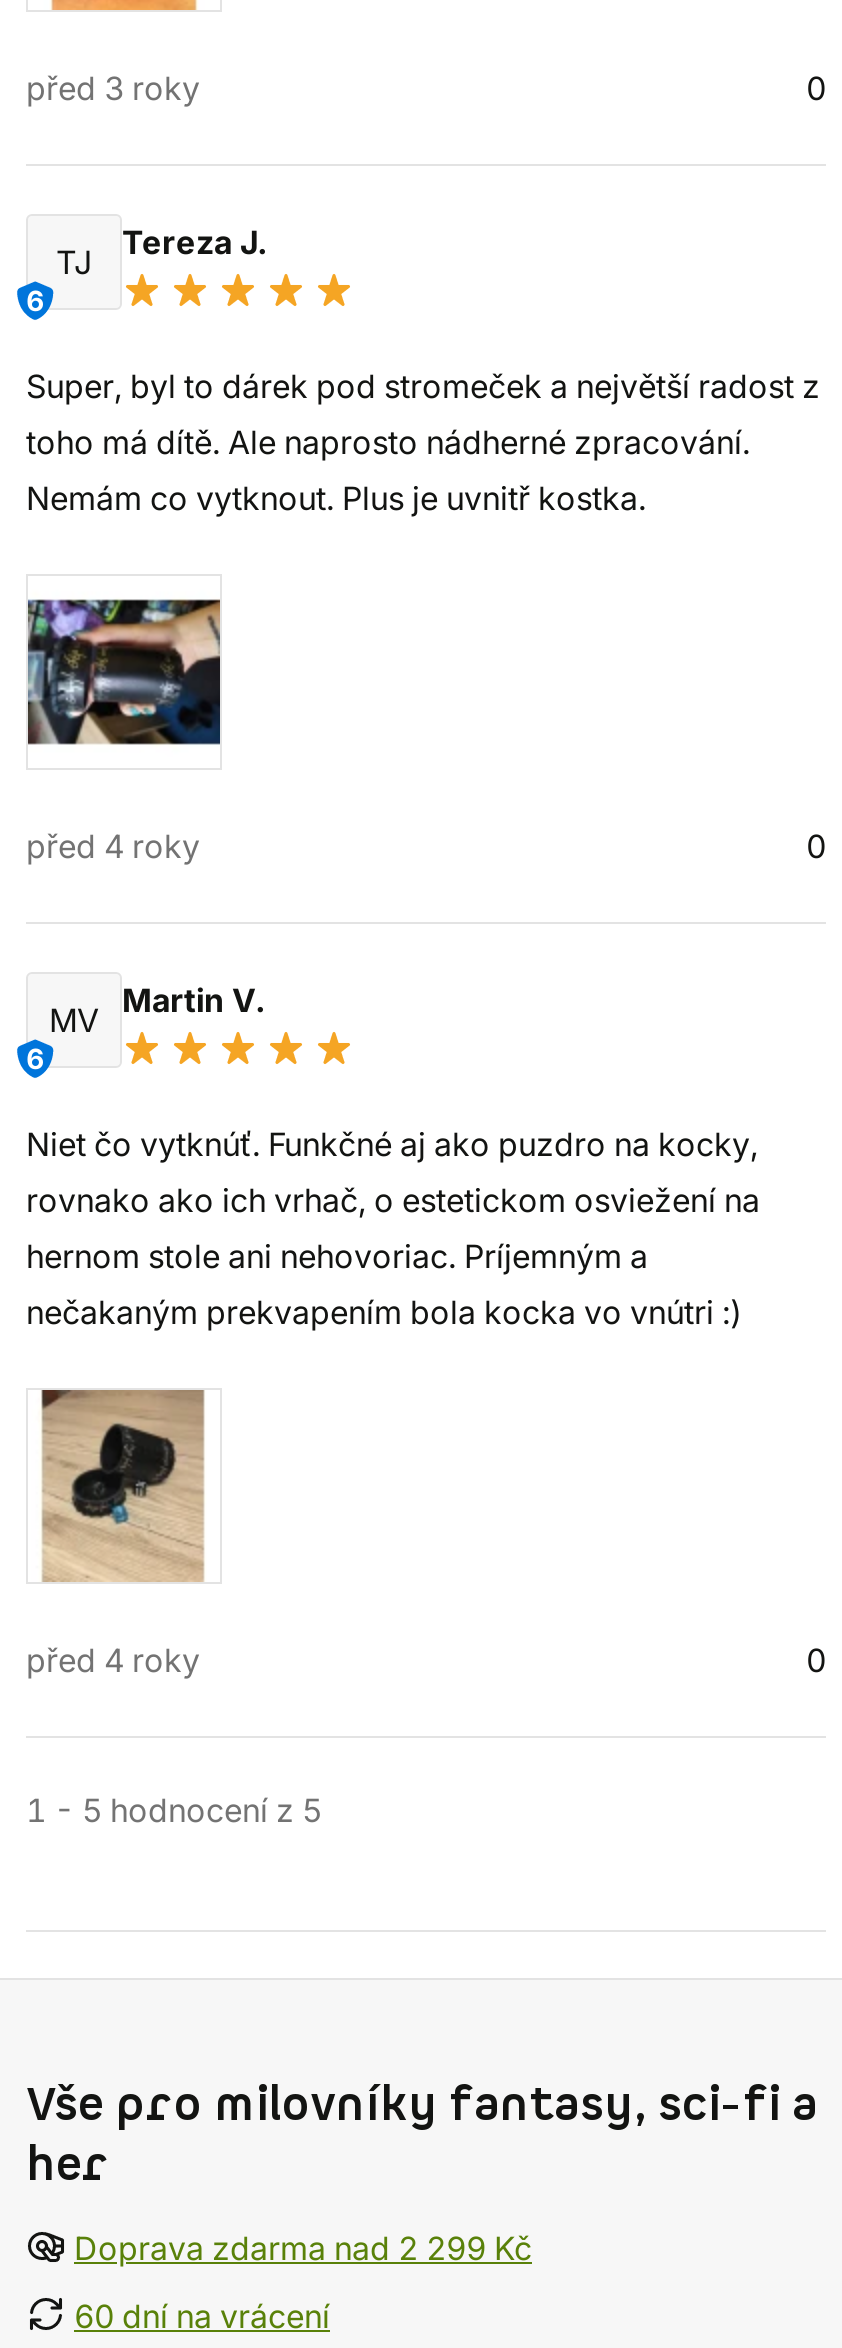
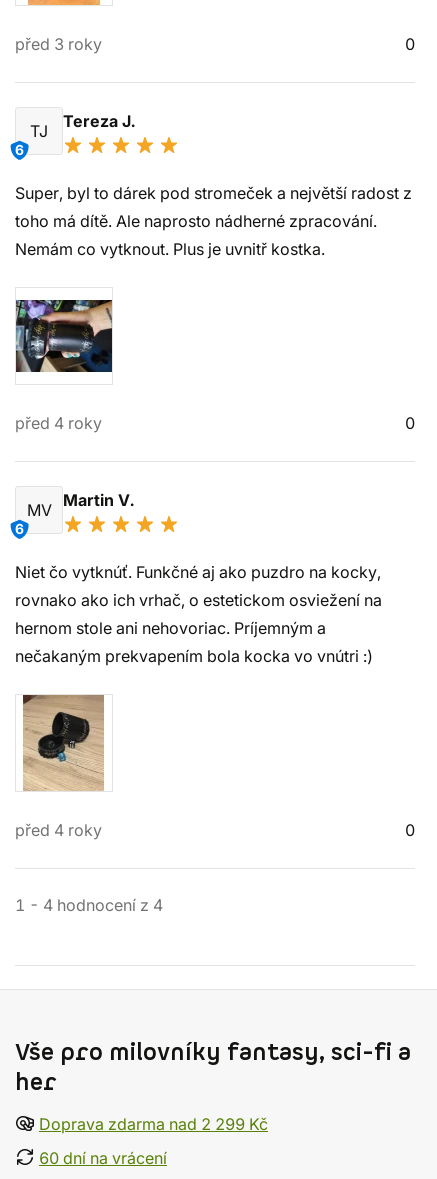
- 1 - 5 hodnocení z 5
+ 1 - 4 hodnocení z 4
